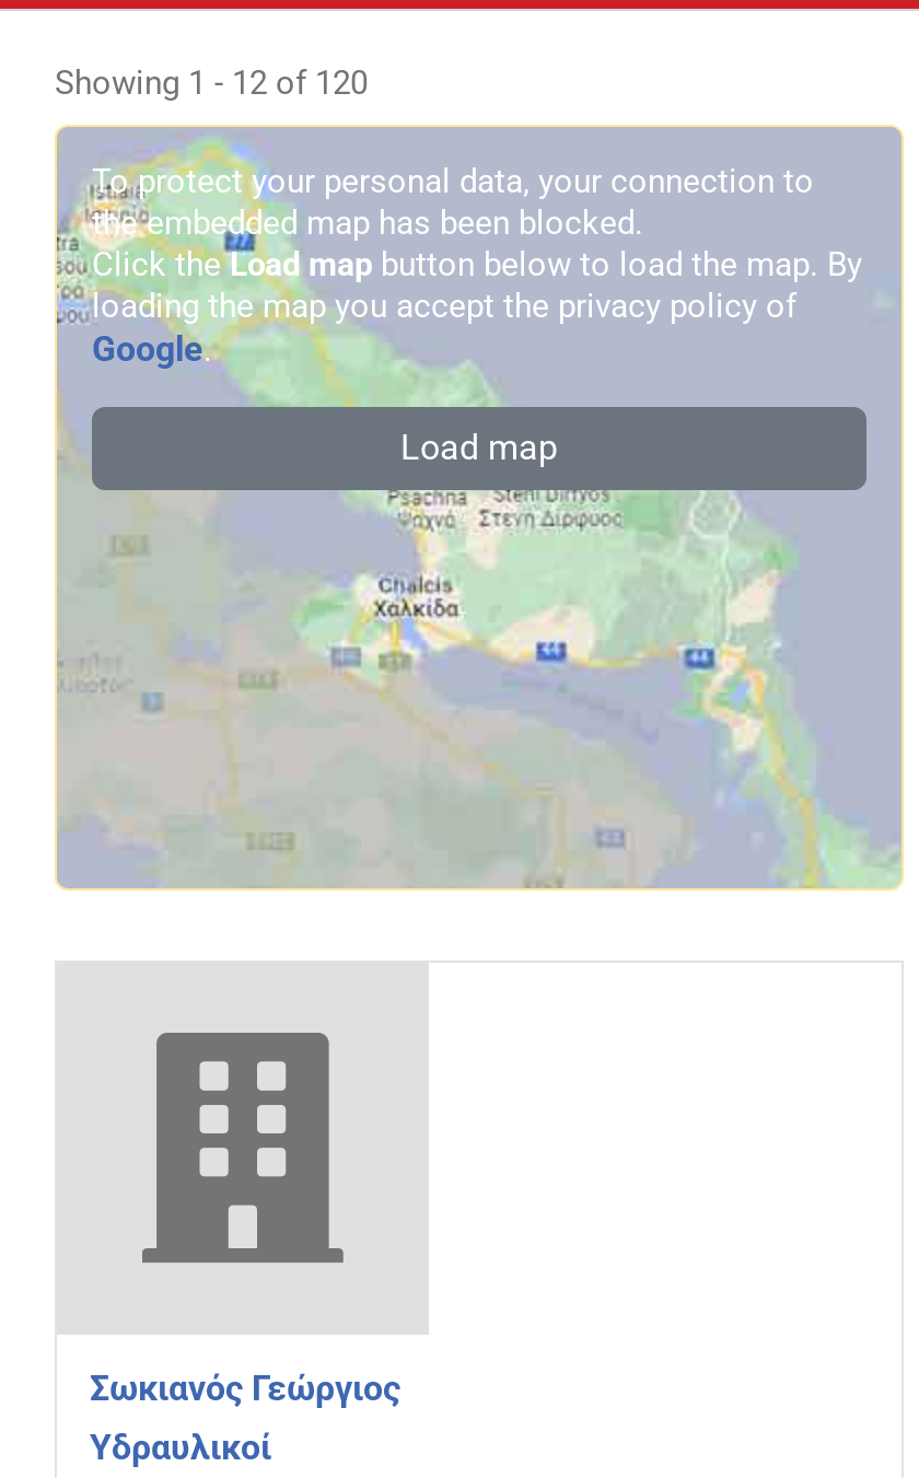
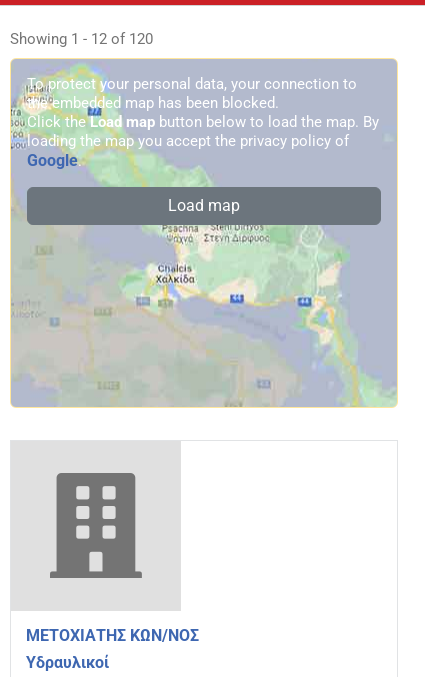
- Σωκιανός Γεώργιος
+ ΜΕΤΟΧΙΑΤΗΣ ΚΩΝ/ΝΟΣ
